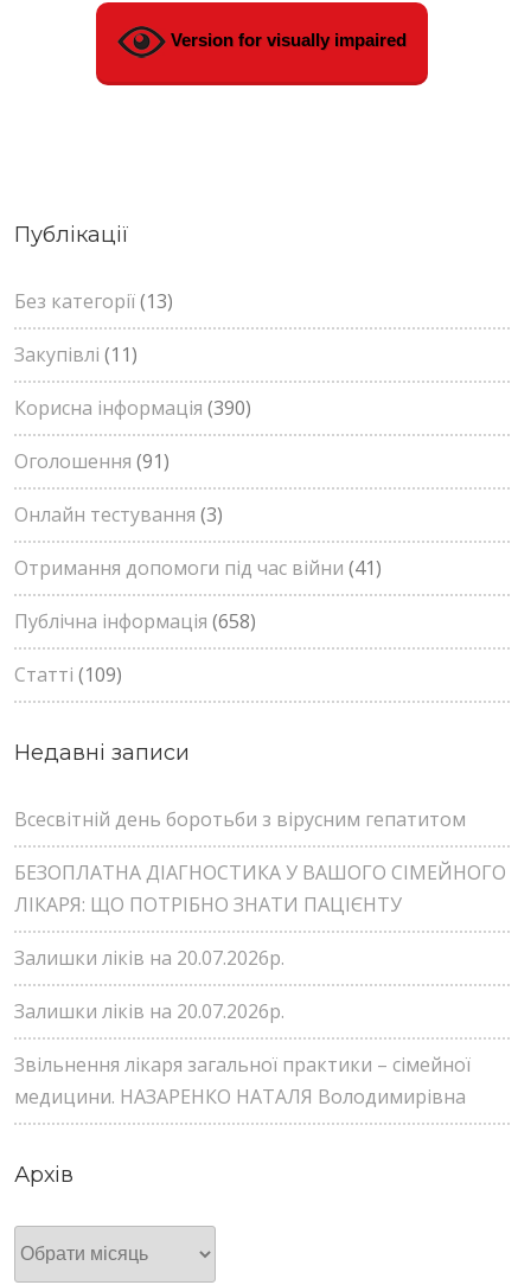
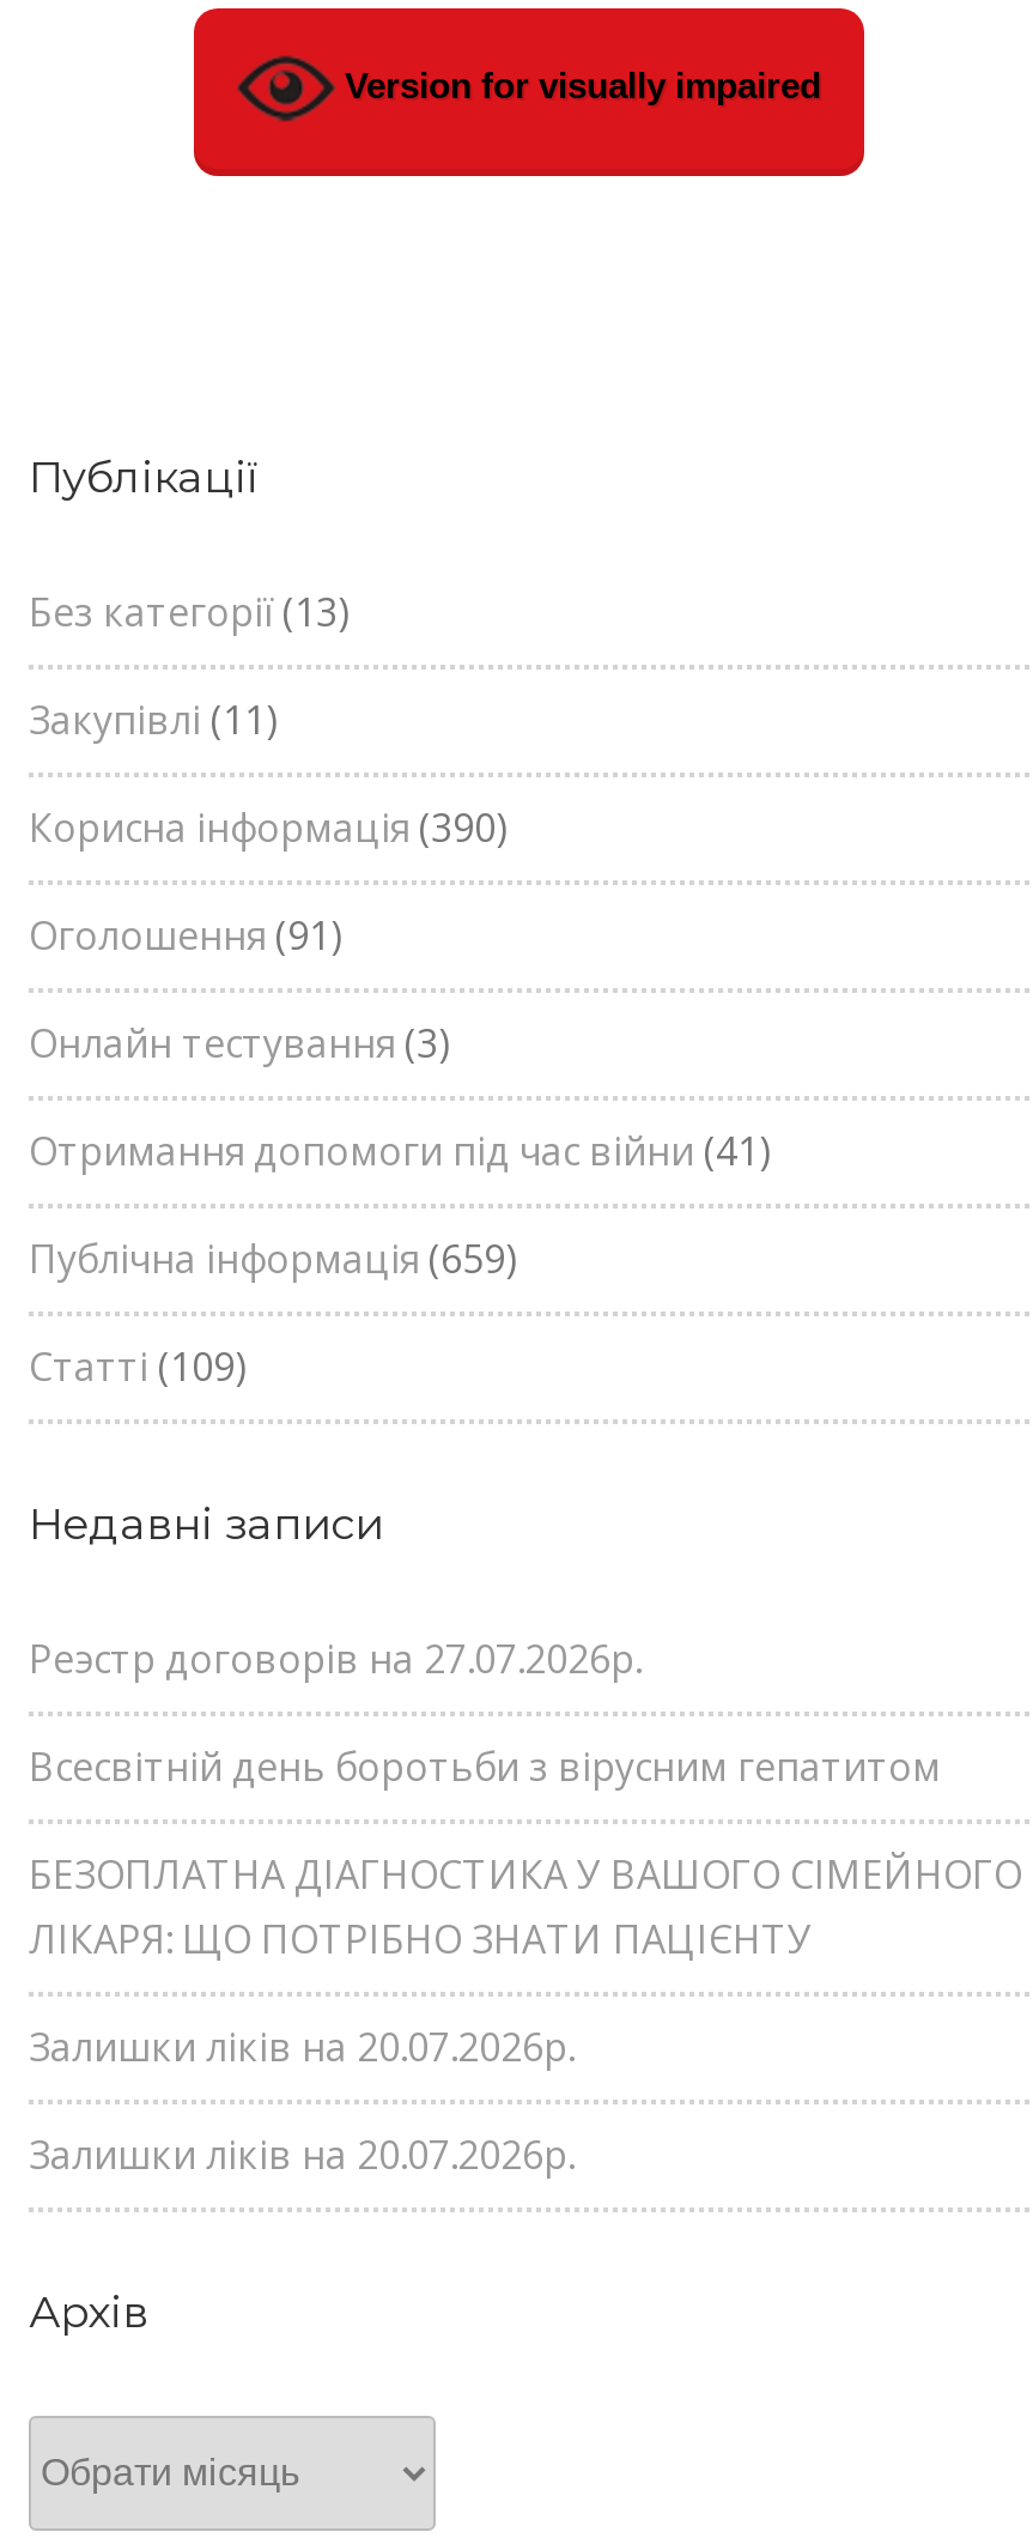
- Публічна інформація (658)
+ Публічна інформація (659)

+ Реэстр договорів на 27.07.2026р.

moved down: Всесвітній день боротьби з вірусним гепатитом | БЕЗОПЛАТНА ДІАГНОСТИКА У ВАШОГО СІМЕЙНОГО | ЛІКАРЯ: ЩО ПОТРІБНО ЗНАТИ ПАЦІЄНТУ | Залишки ліків на 20.07.2026р. | Залишки ліків на 20.07.2026р.

- Звільнення лікаря загальної практики – сімейної
- медицини. НАЗАРЕНКО НАТАЛЯ Володимирівна
